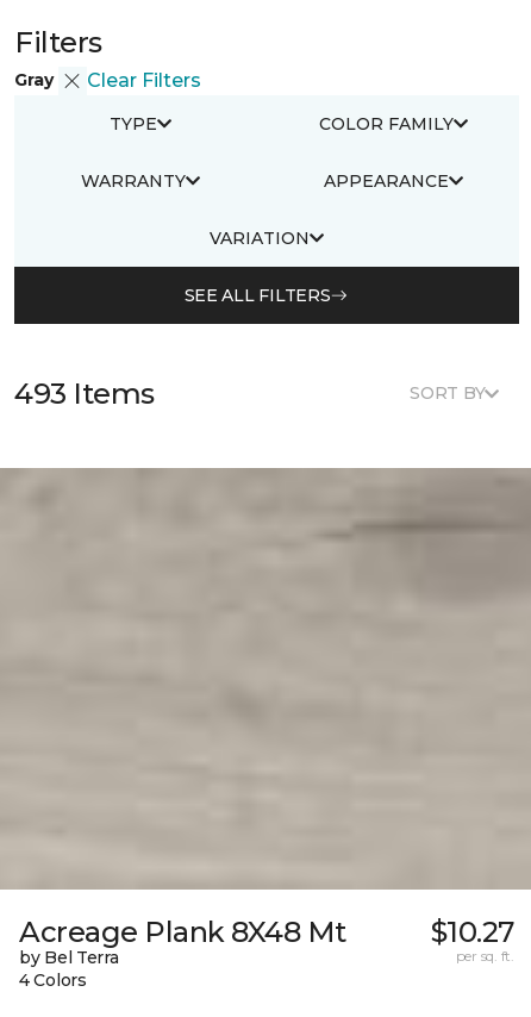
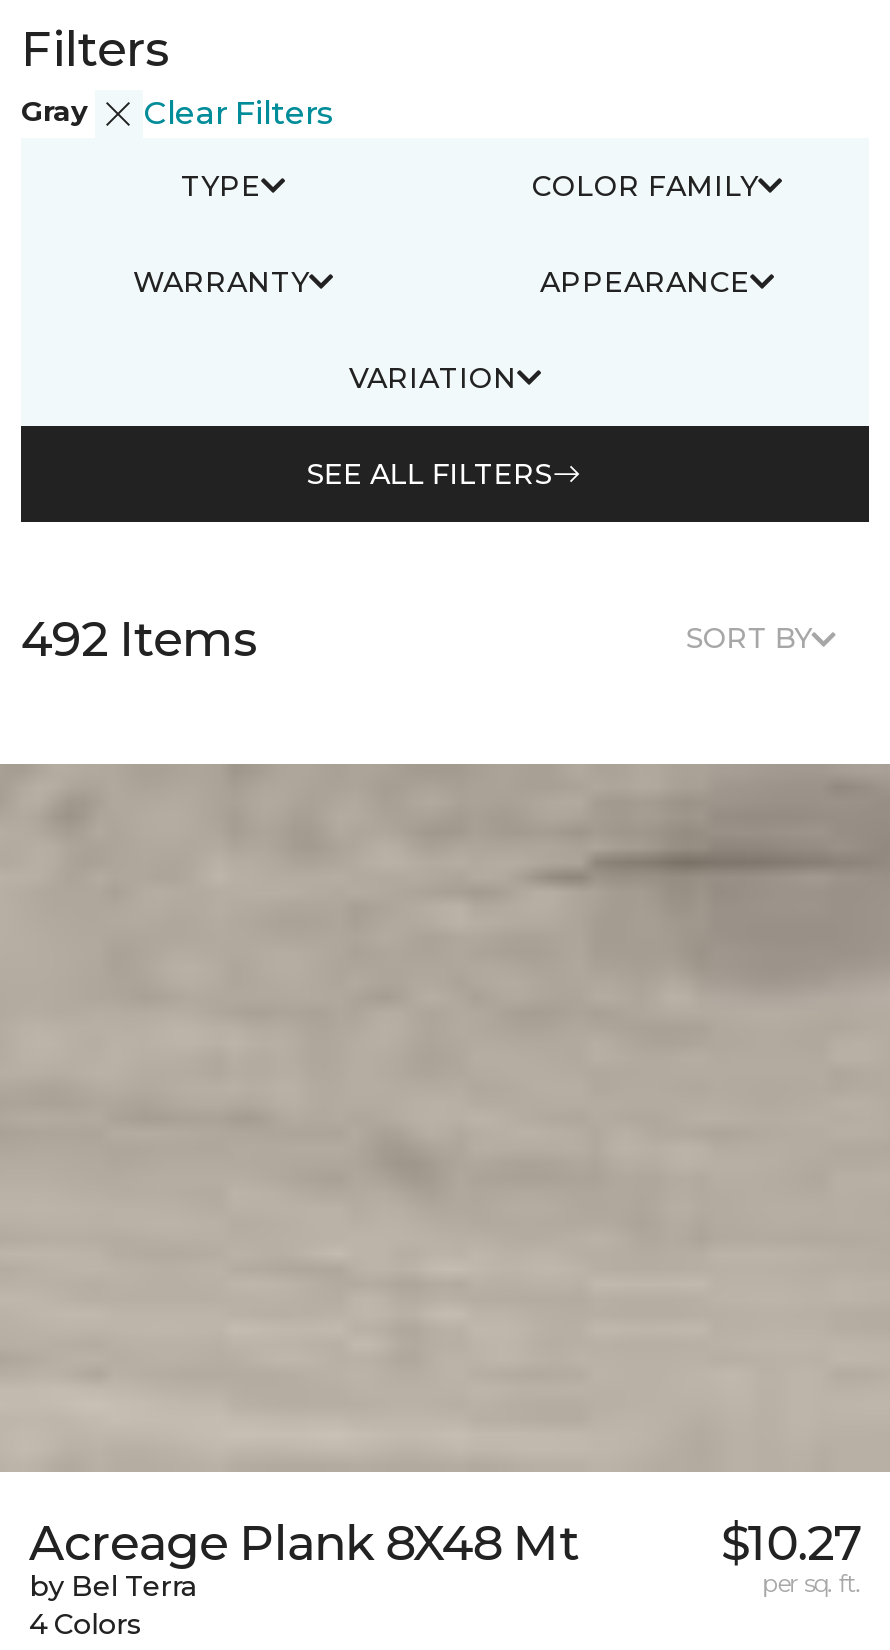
- 493 Items
+ 492 Items
